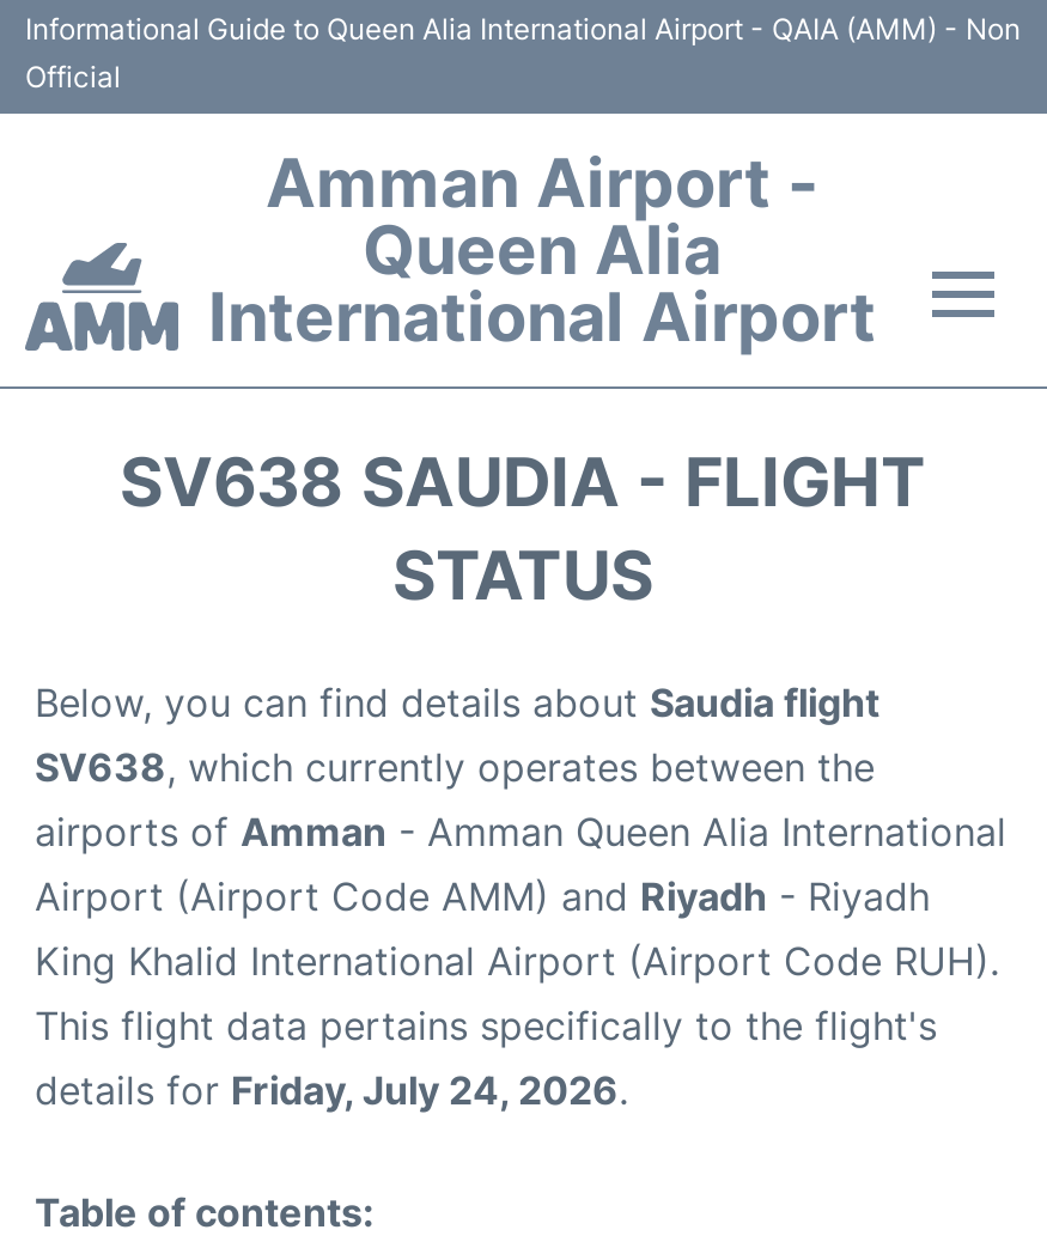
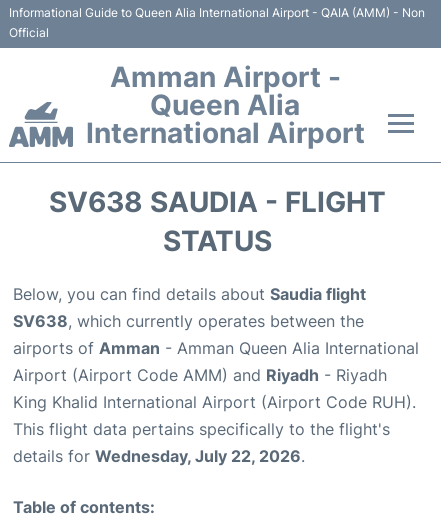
- details for Friday, July 24, 2026.
+ details for Wednesday, July 22, 2026.
